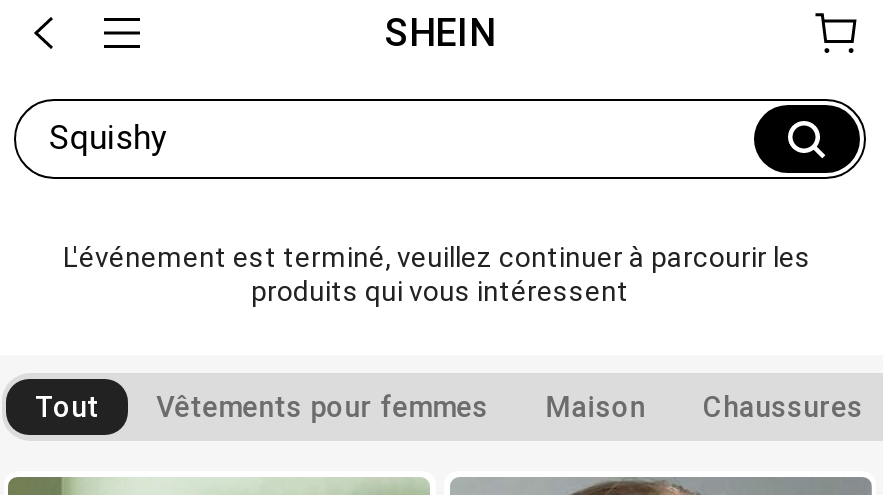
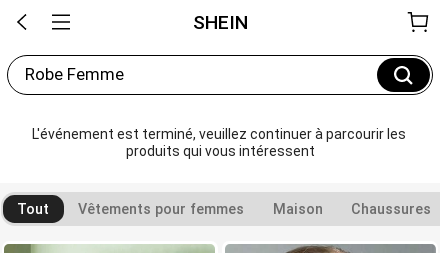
- Squishy
+ Robe Femme
